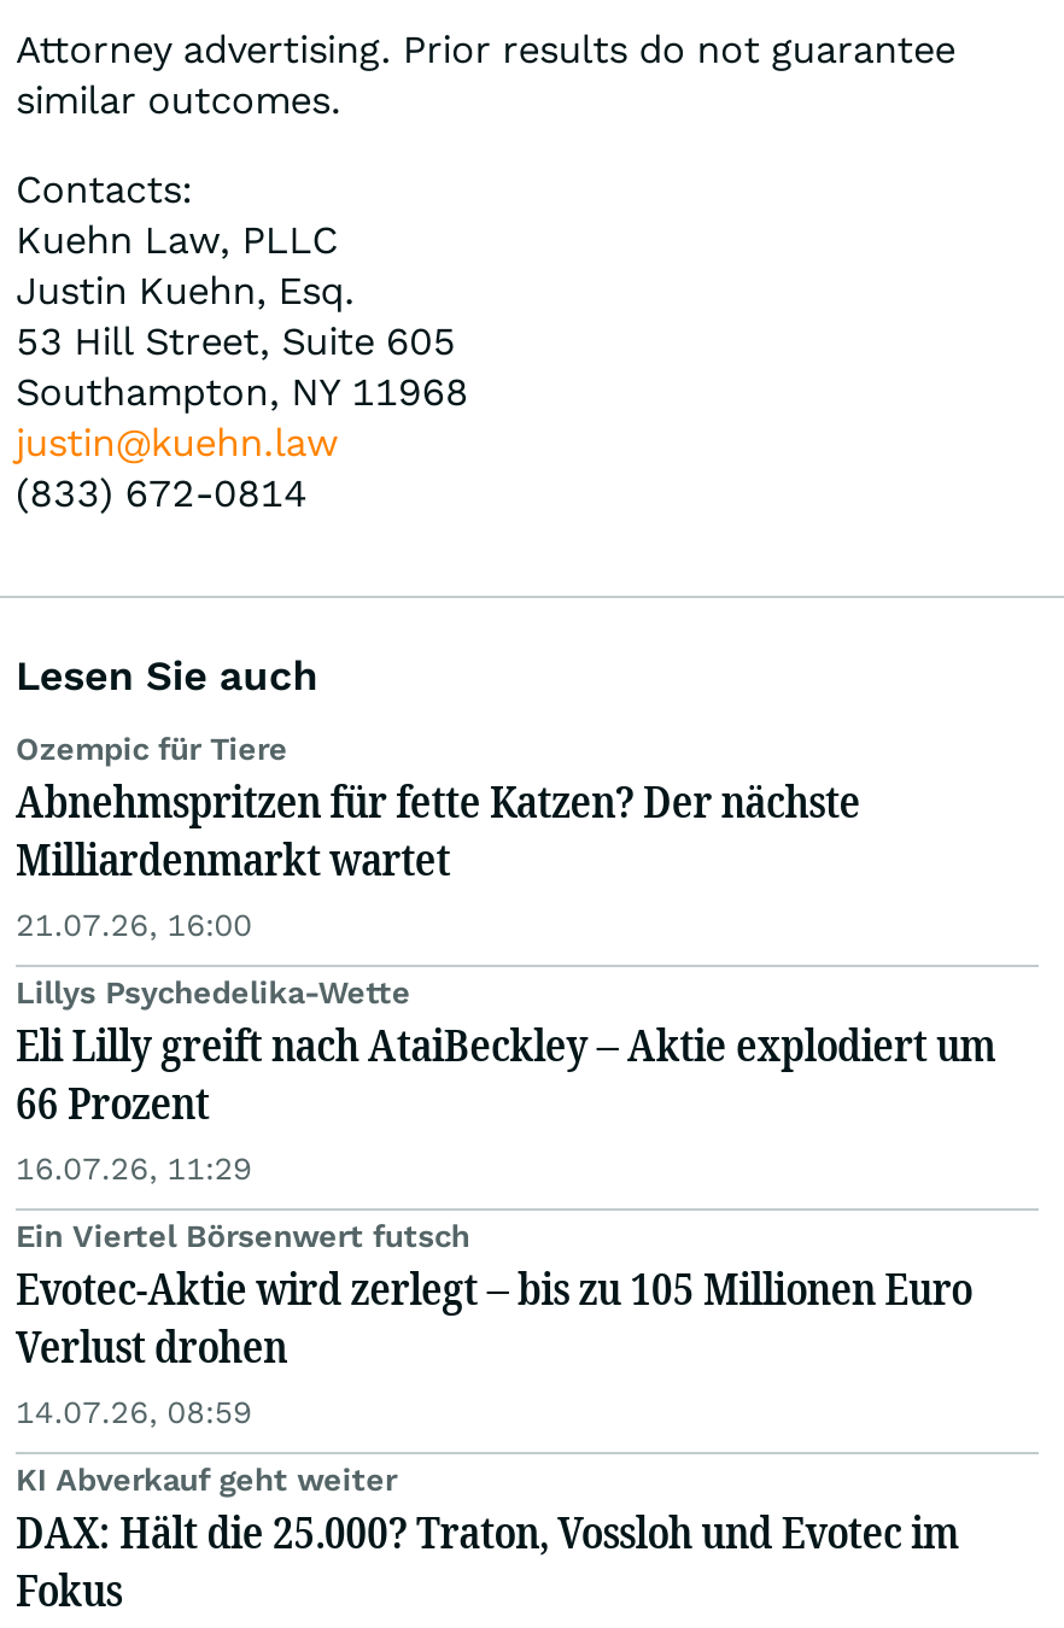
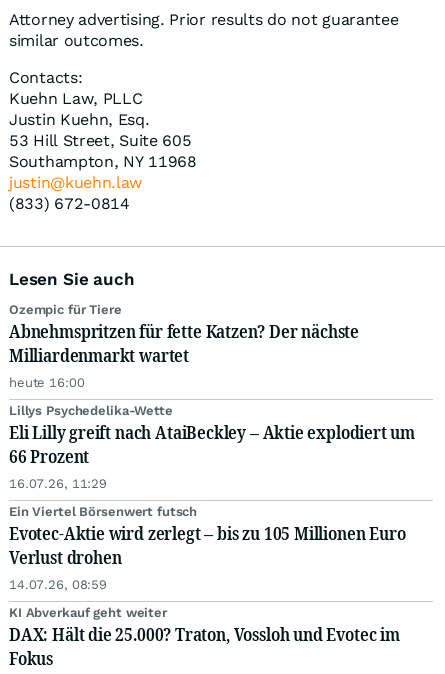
- 21.07.26, 16:00
+ heute 16:00
